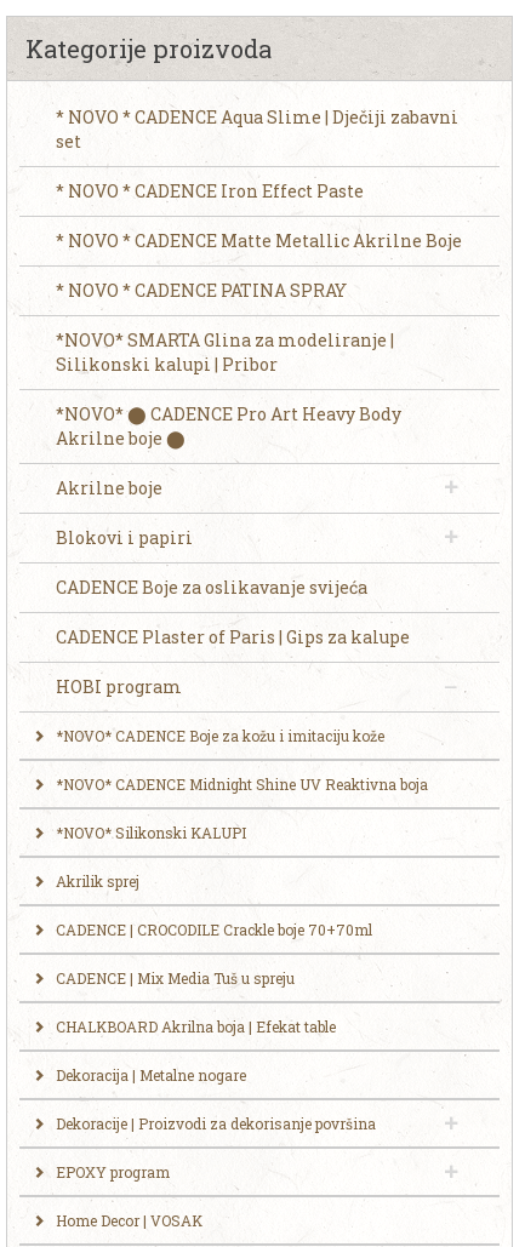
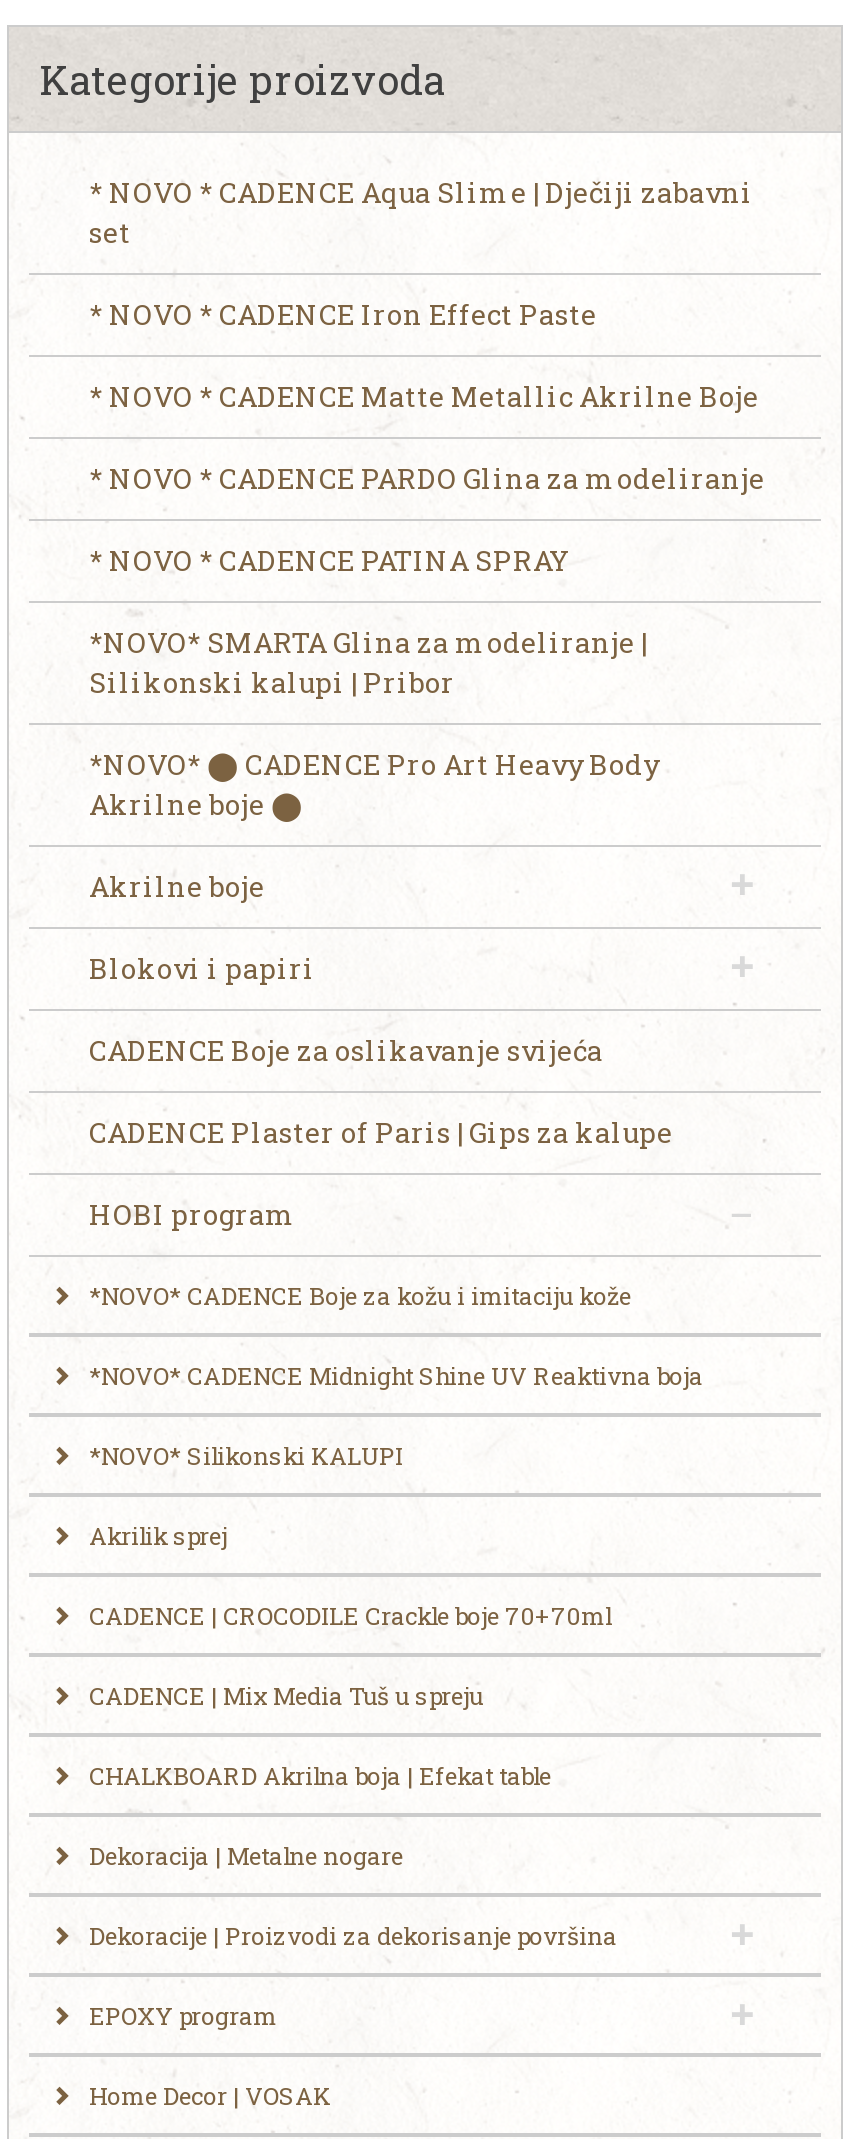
+ * NOVO * CADENCE PARDO Glina za modeliranje
